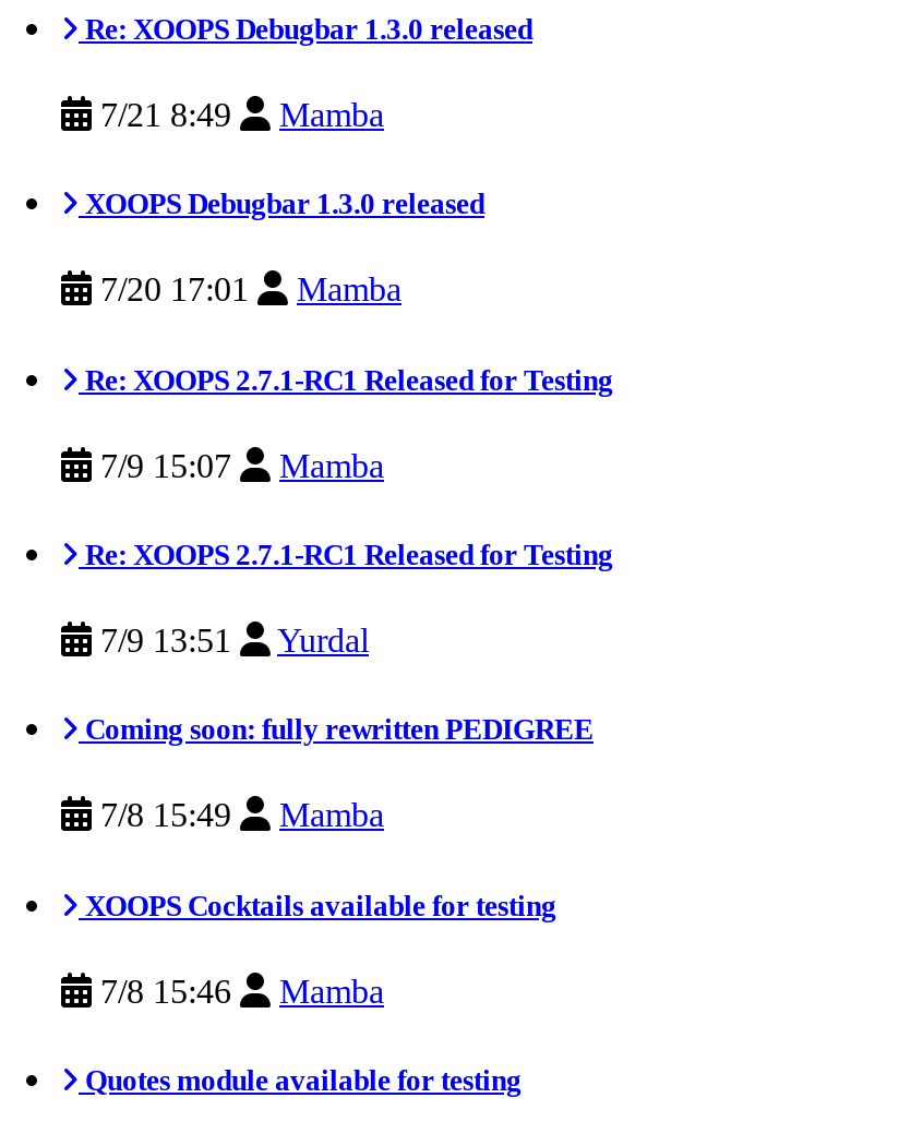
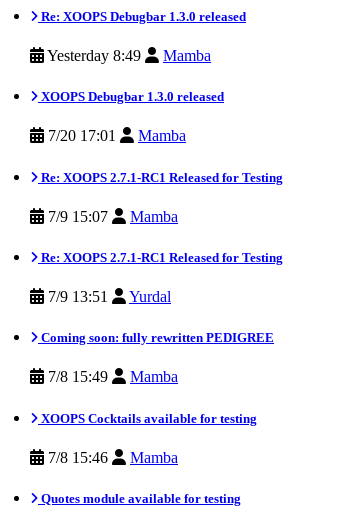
- 7/21 8:49 Mamba
+ Yesterday 8:49 Mamba
